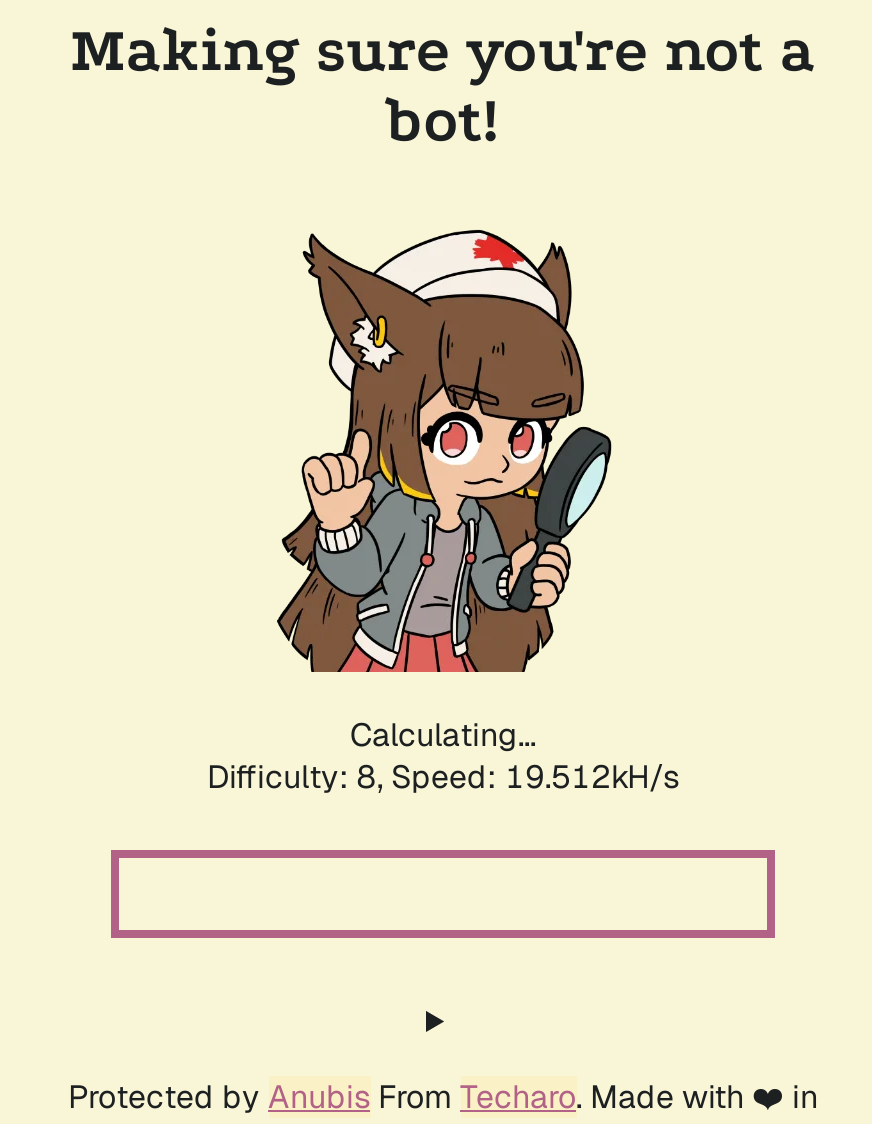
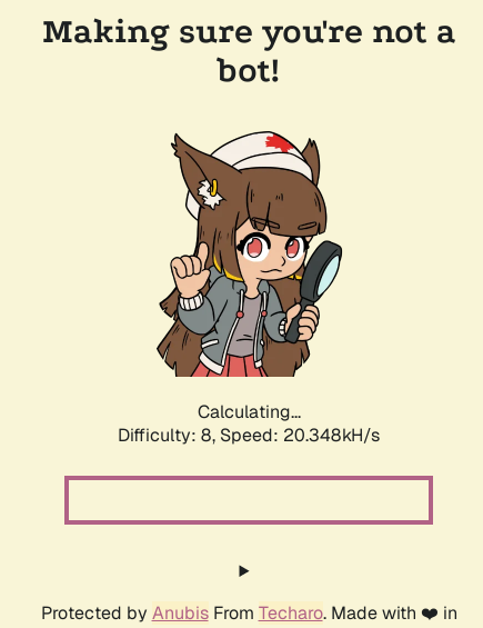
- Difficulty: 8, Speed: 19.512kH/s
+ Difficulty: 8, Speed: 20.348kH/s
